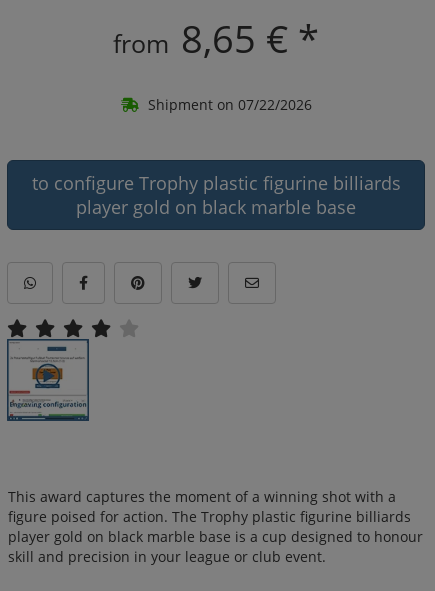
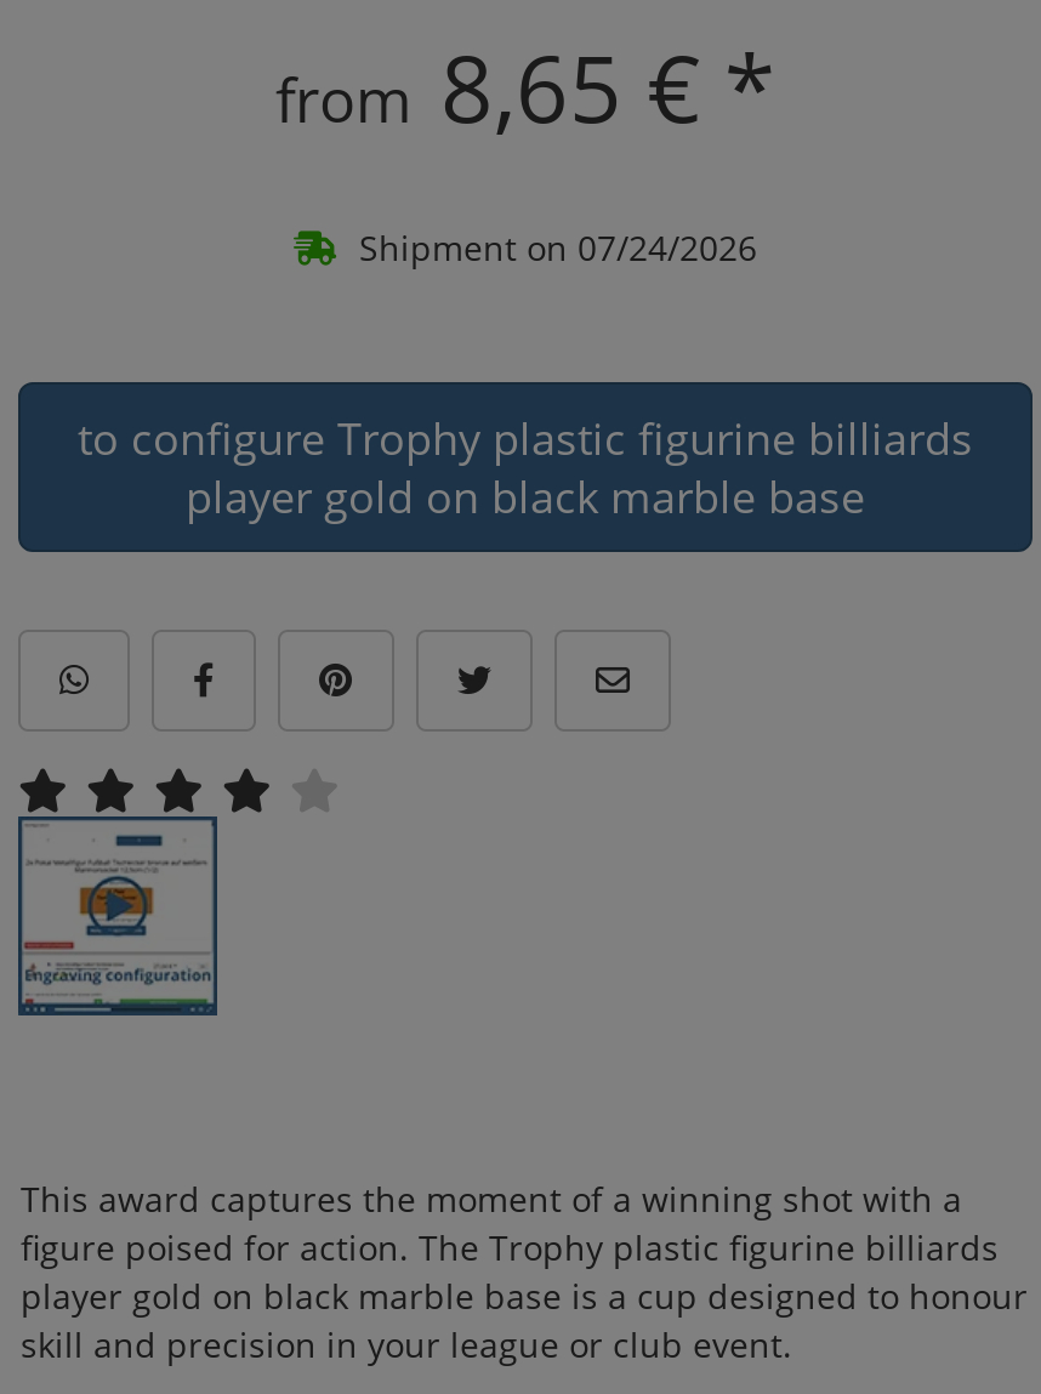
- Shipment on 07/22/2026
+ Shipment on 07/24/2026
